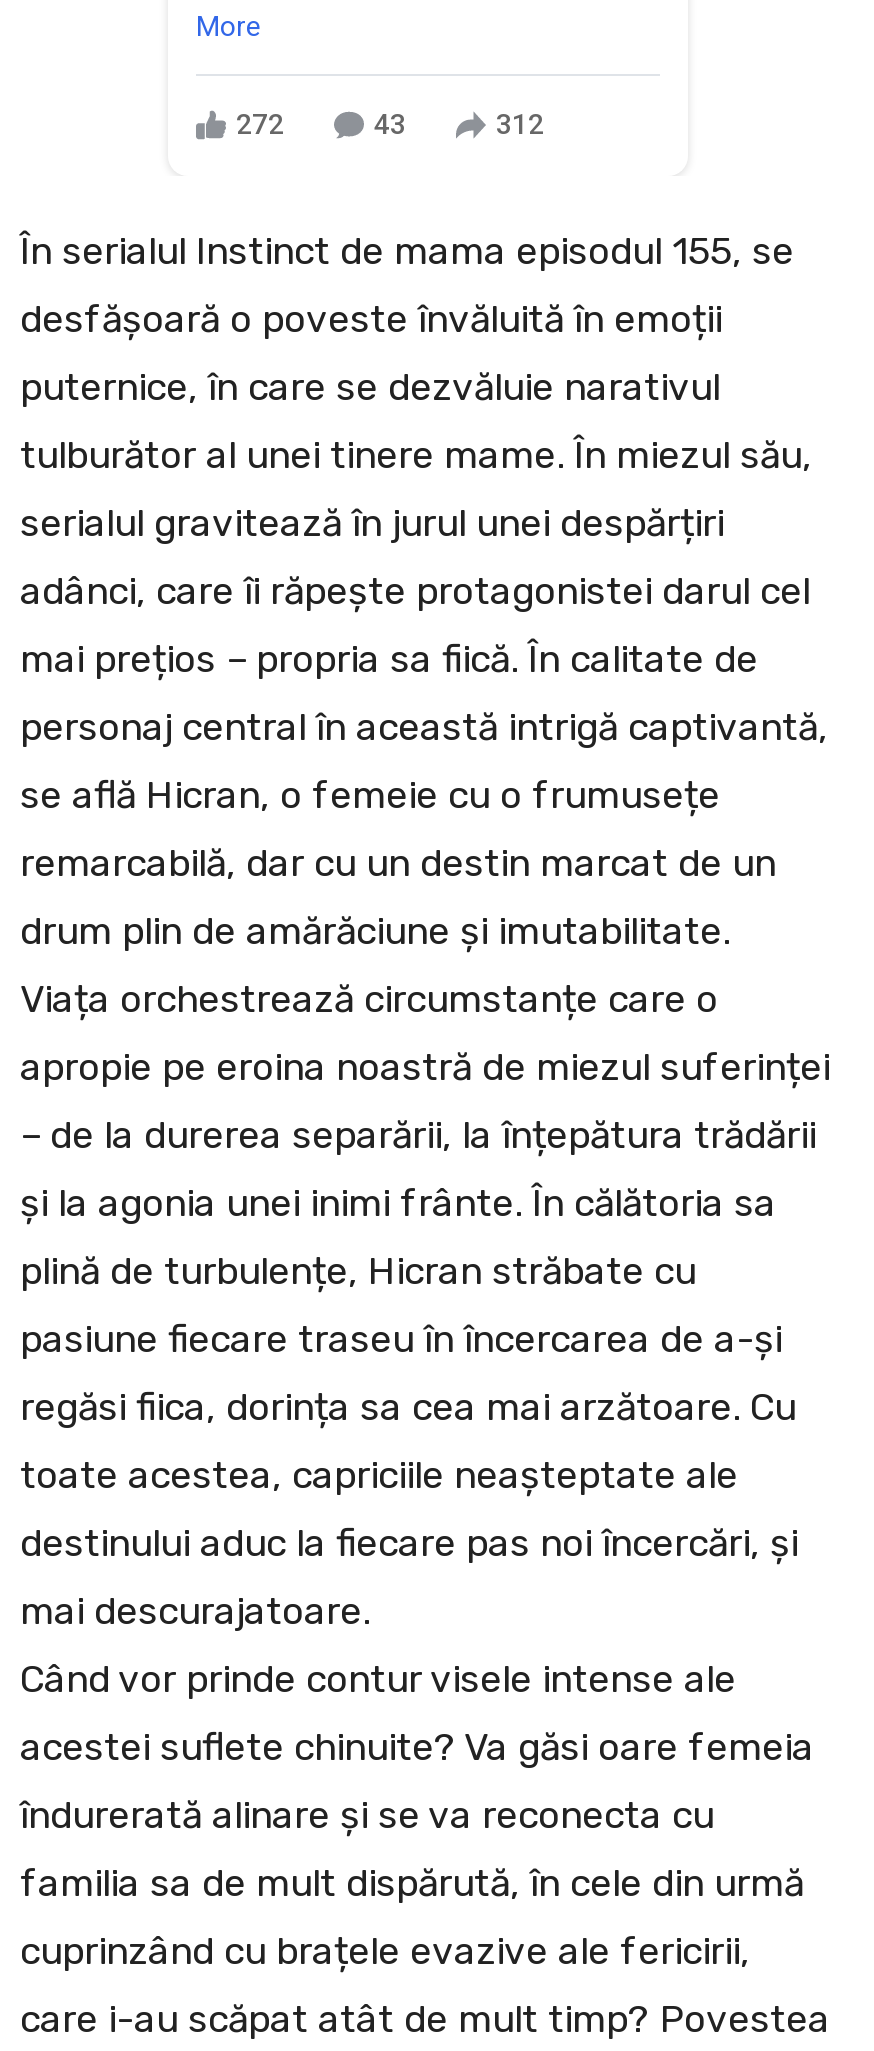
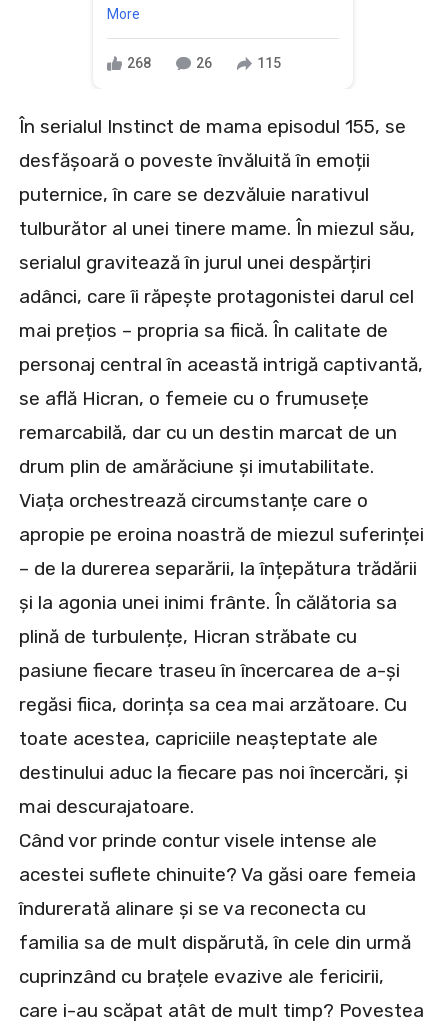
- 272
+ 268

- 43
+ 26

- 312
+ 115
